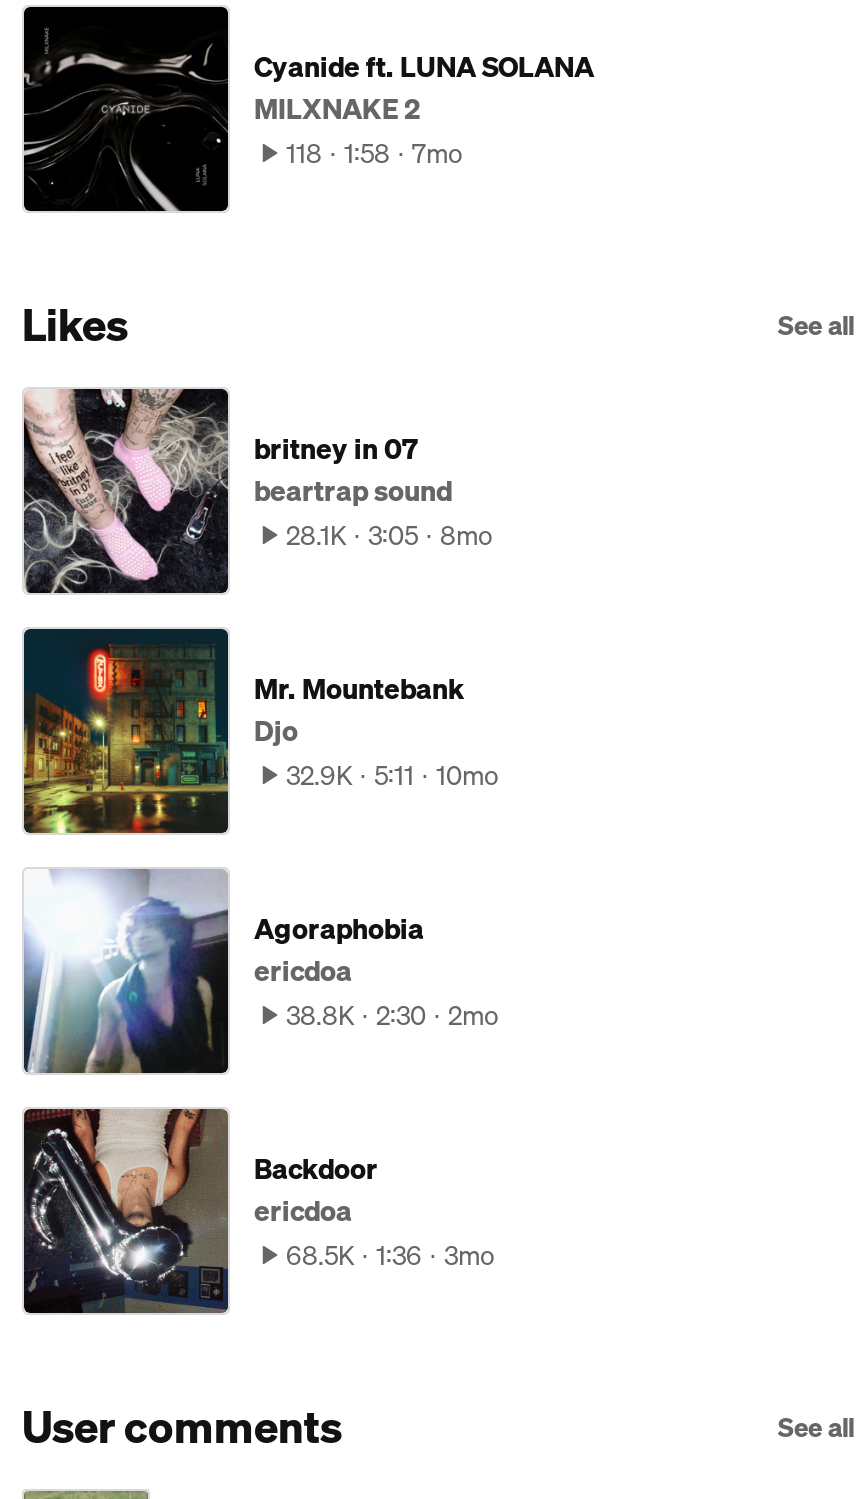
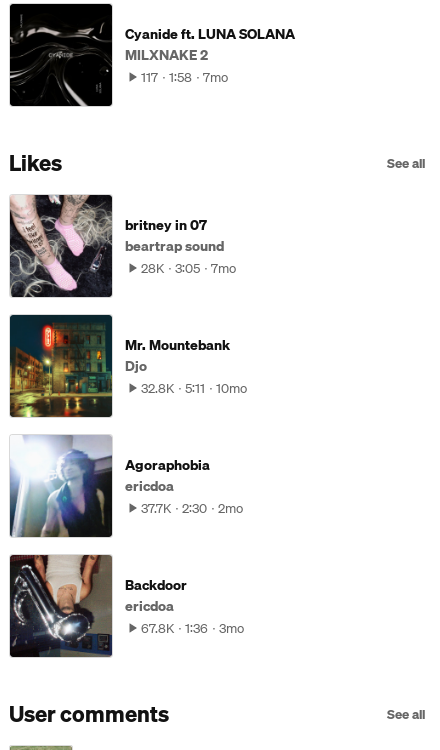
- 118 1:58 7mo
+ 117 1:58 7mo

- 28.1K 3:05 8mo
+ 28K 3:05 7mo

- 32.9K 5:11 10mo
+ 32.8K 5:11 10mo

- 38.8K 2:30 2mo
+ 37.7K 2:30 2mo

- 68.5K 1:36 3mo
+ 67.8K 1:36 3mo
